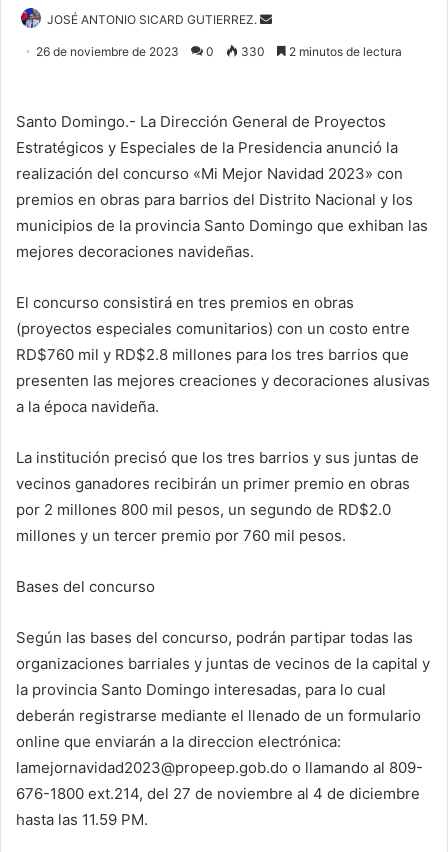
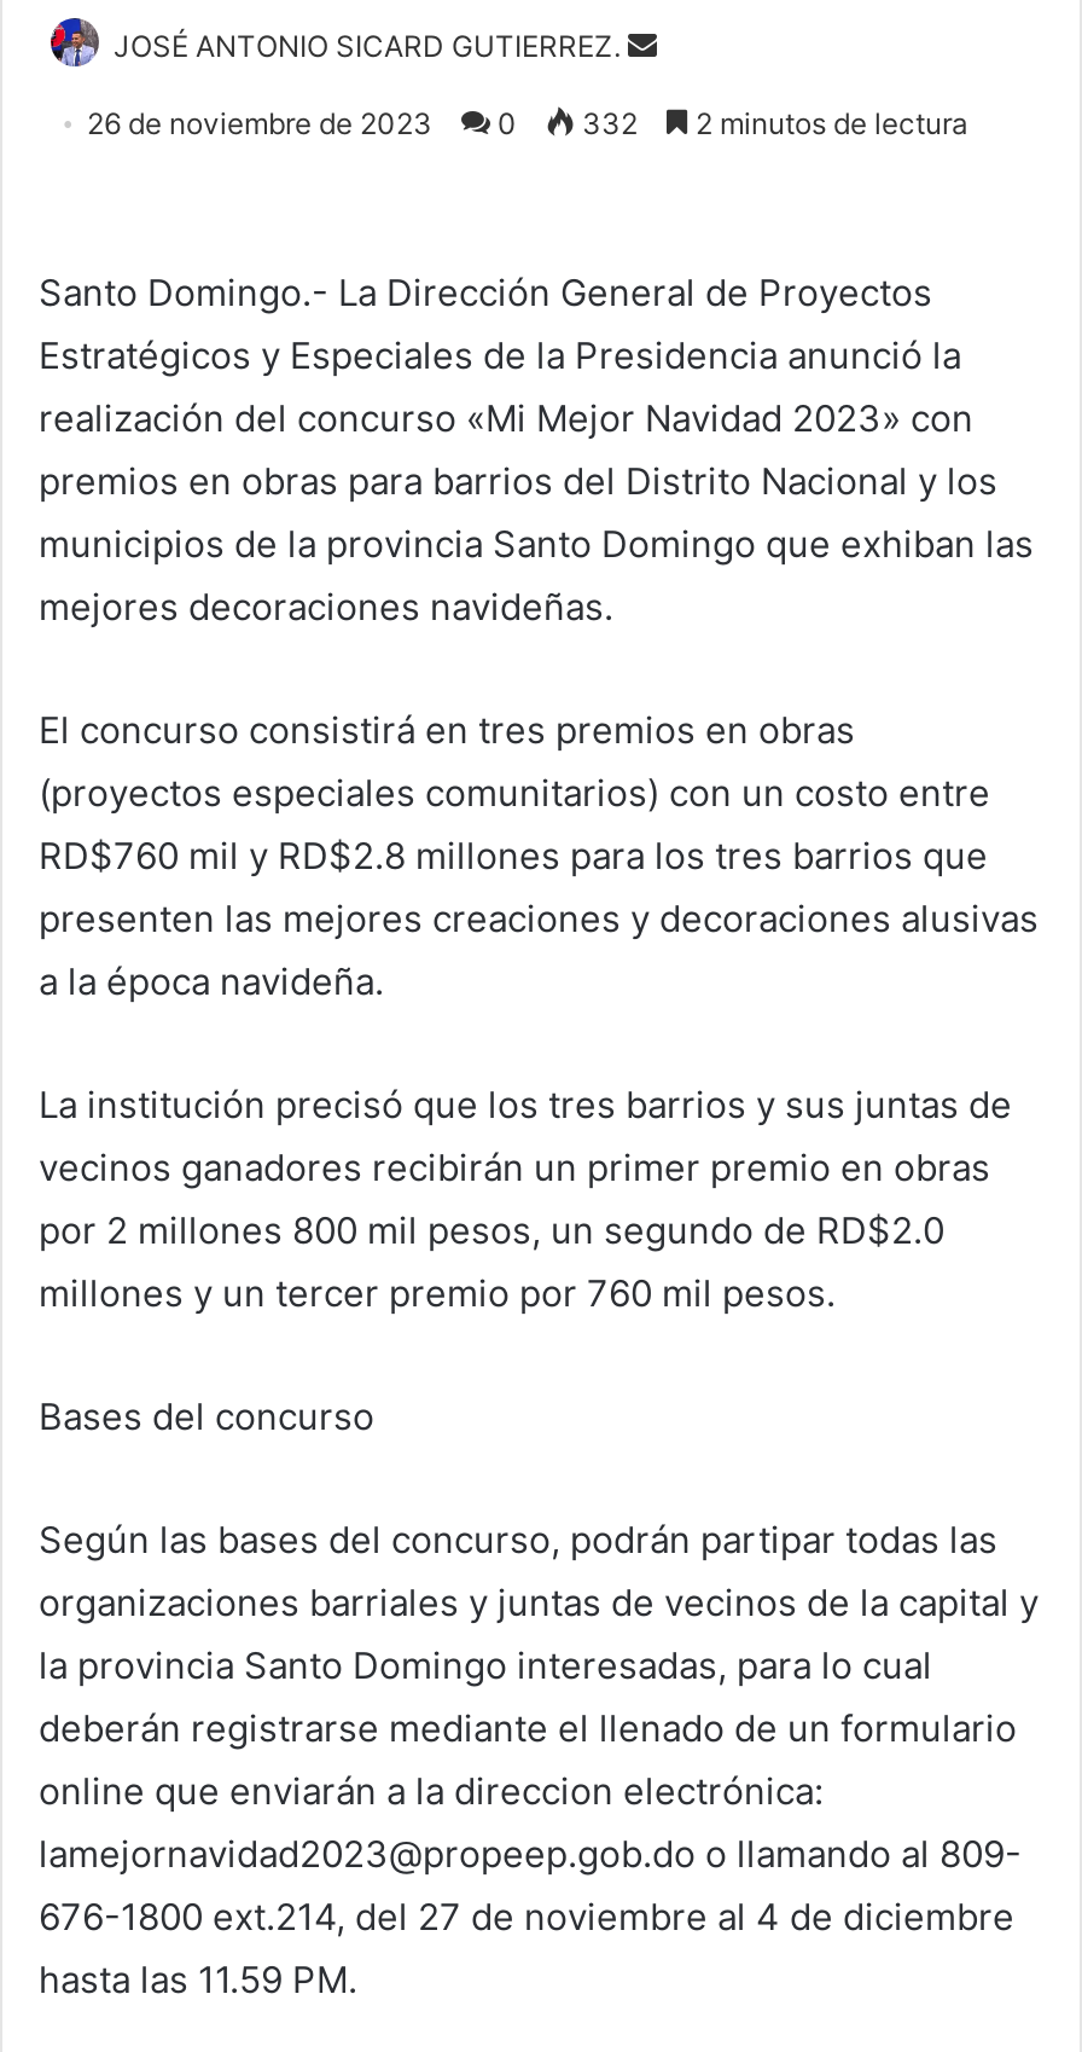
- 26 de noviembre de 2023 0 330 2 minutos de lectura
+ 26 de noviembre de 2023 0 332 2 minutos de lectura
